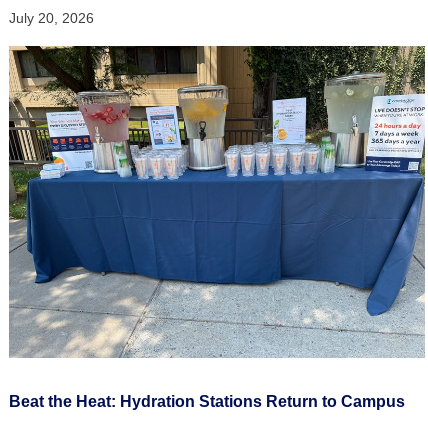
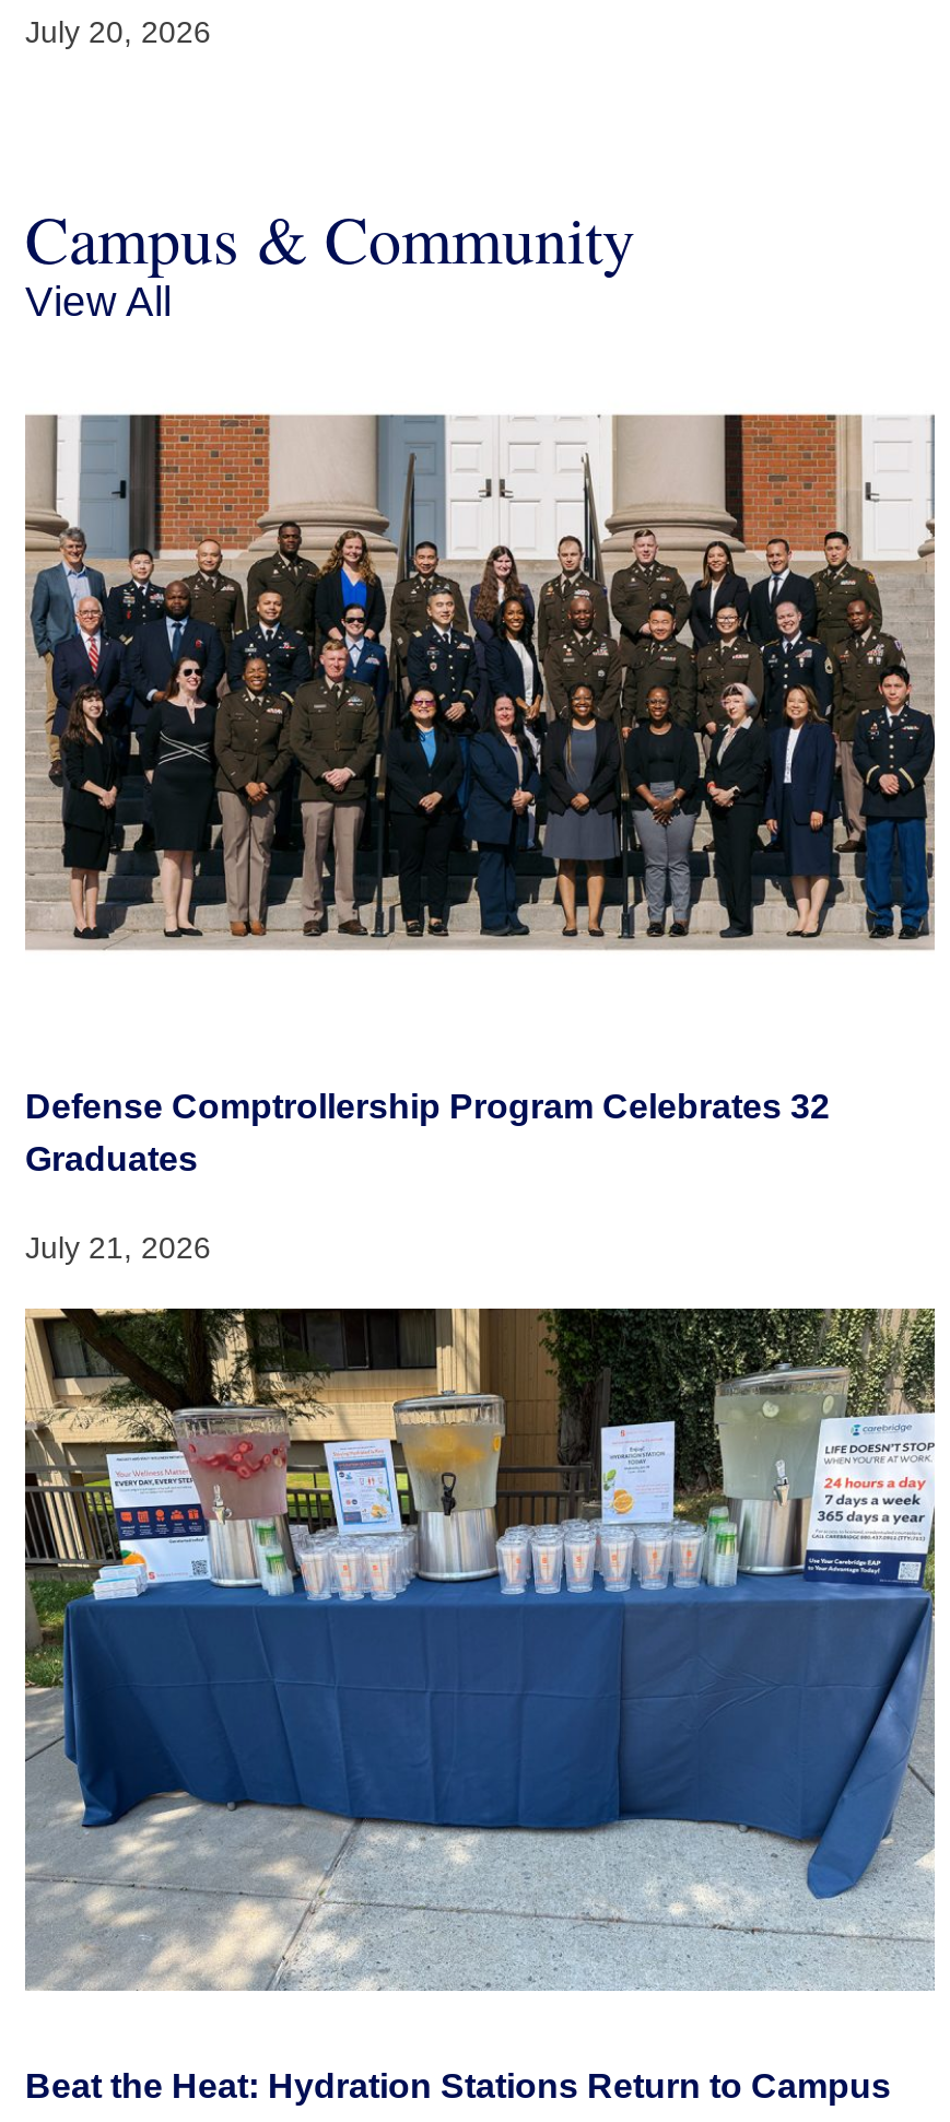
+ [image]

+ Campus & Community
+ View All

+ Defense Comptrollership Program Celebrates 32
+ Graduates
+ July 21, 2026
